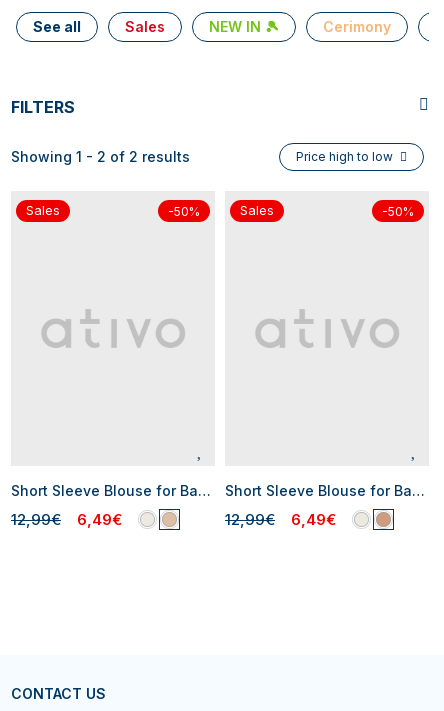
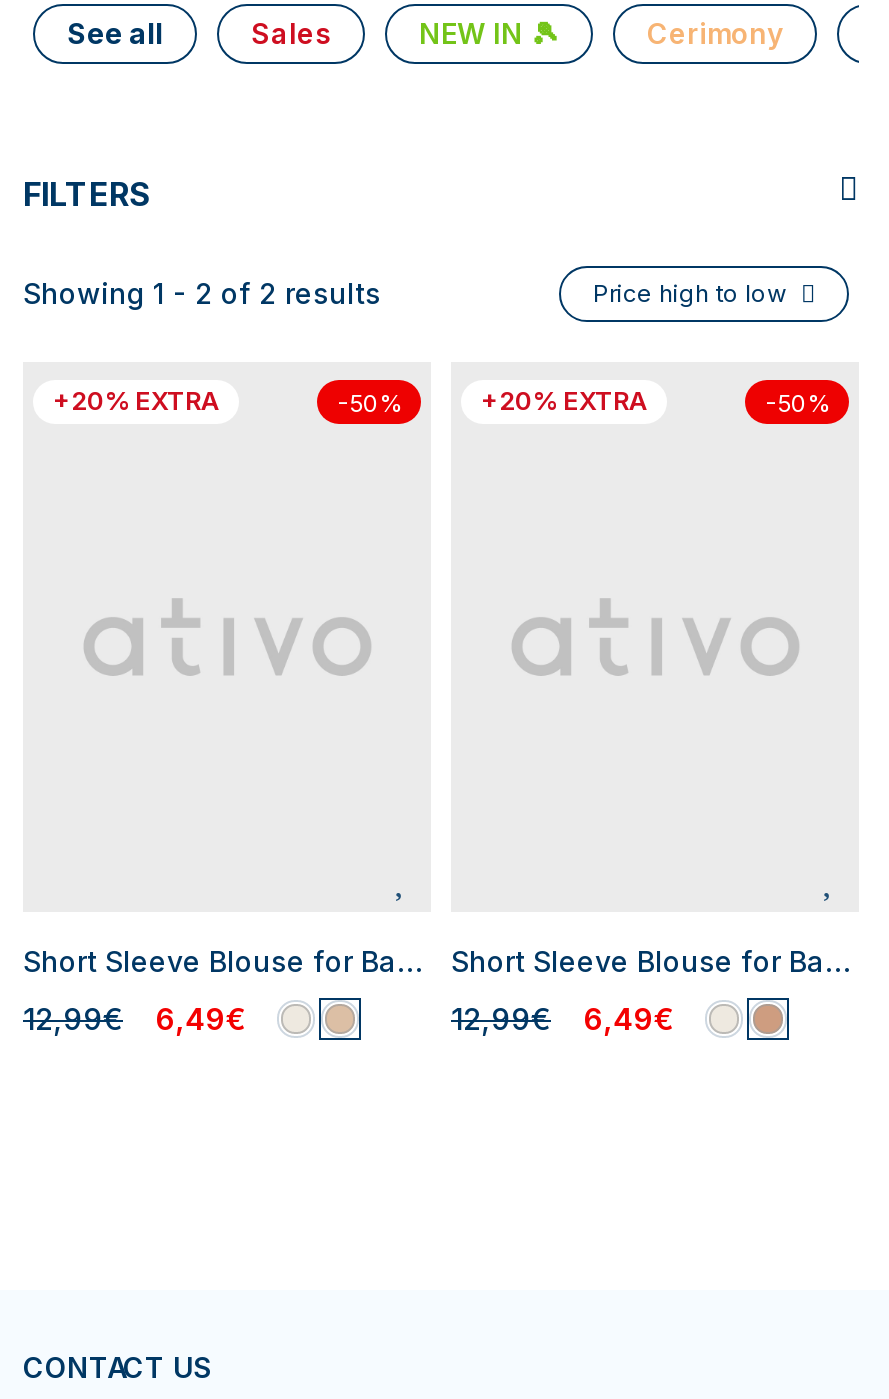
- Sales
+ +20% EXTRA

- Sales
+ +20% EXTRA
